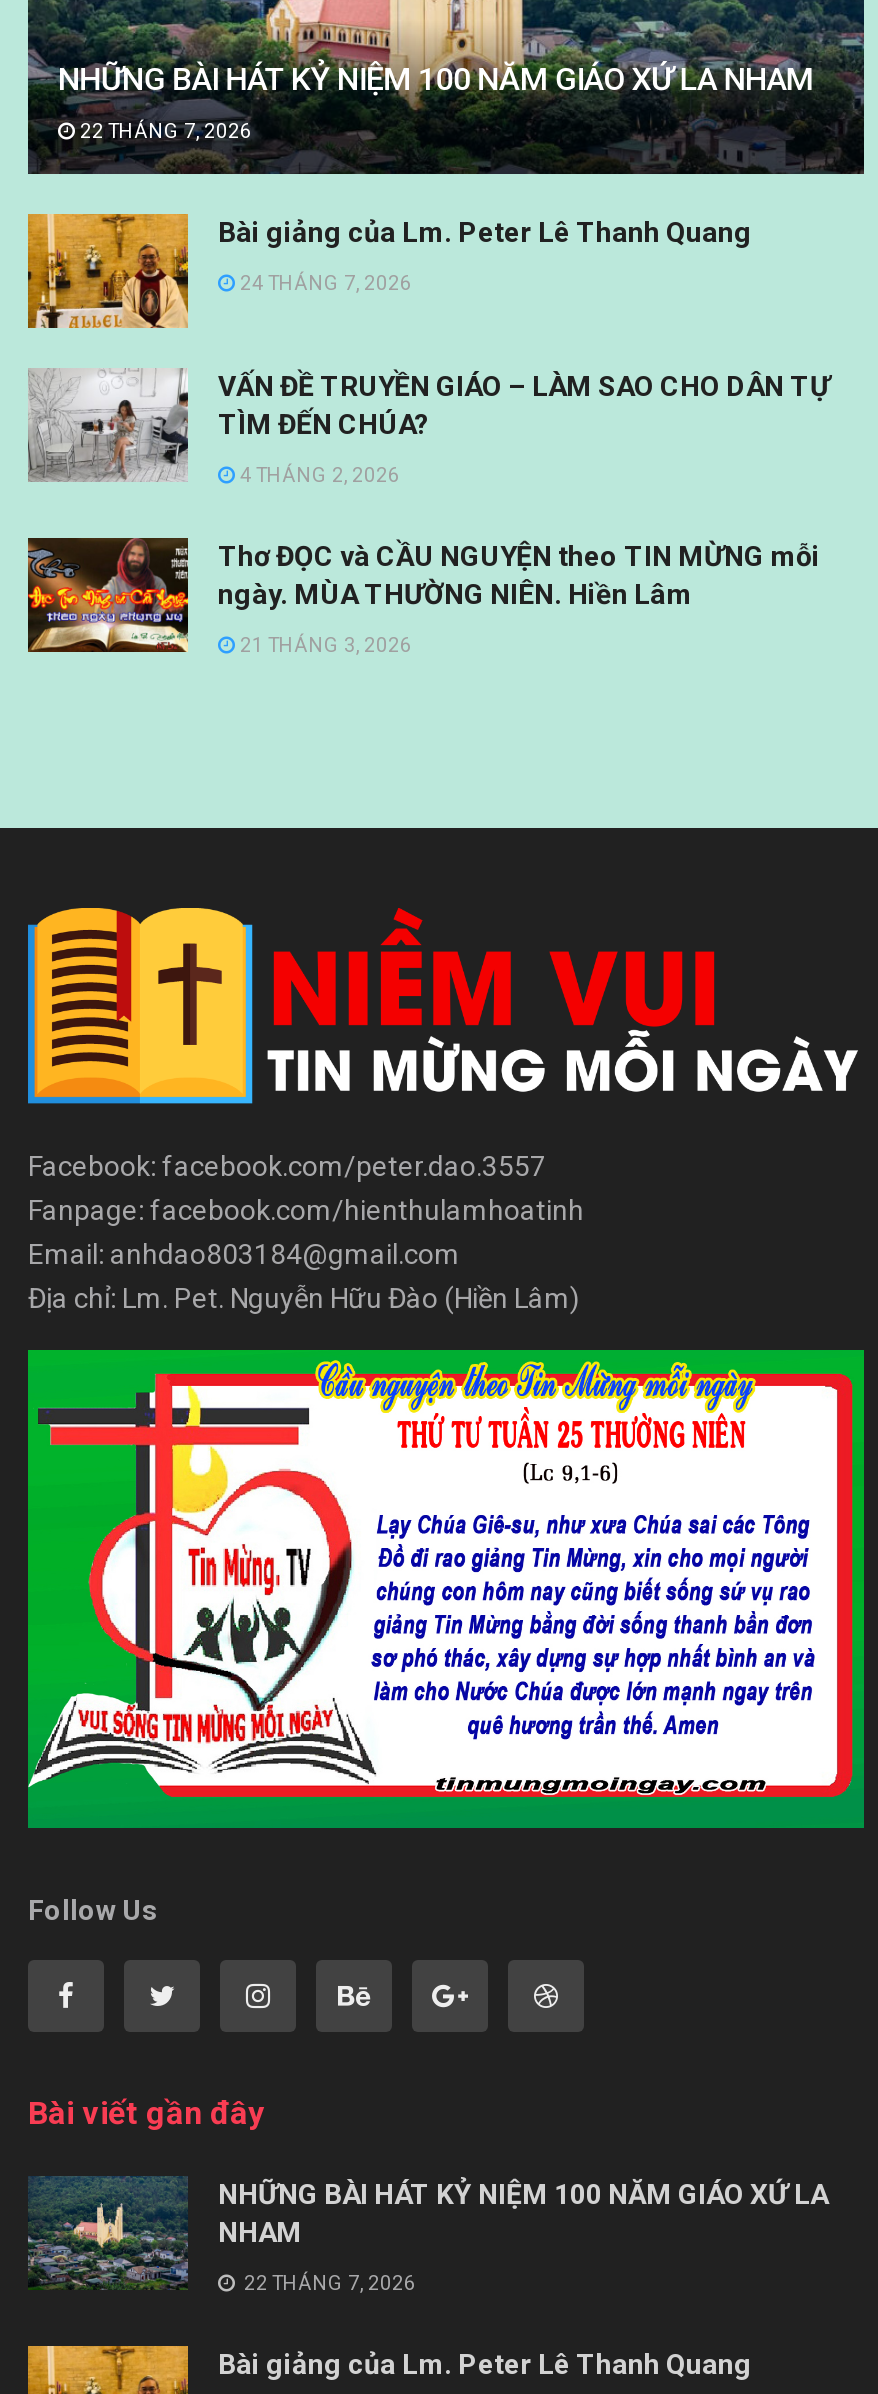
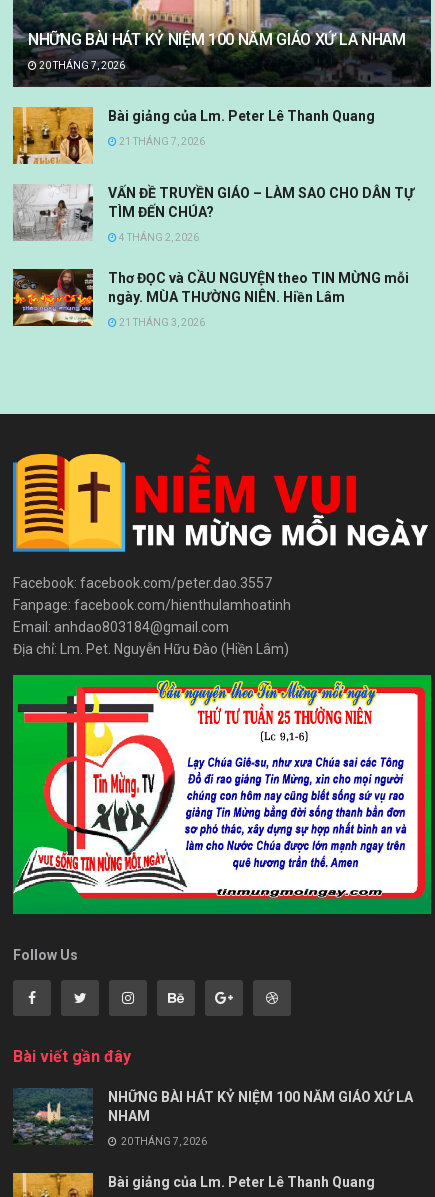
- 22 THÁNG 7, 2026
+ 20 THÁNG 7, 2026

- 24 THÁNG 7, 2026
+ 21 THÁNG 7, 2026

- 22 THÁNG 7, 2026
+ 20 THÁNG 7, 2026
